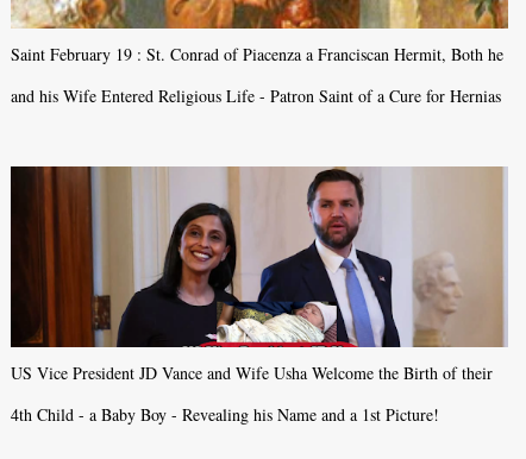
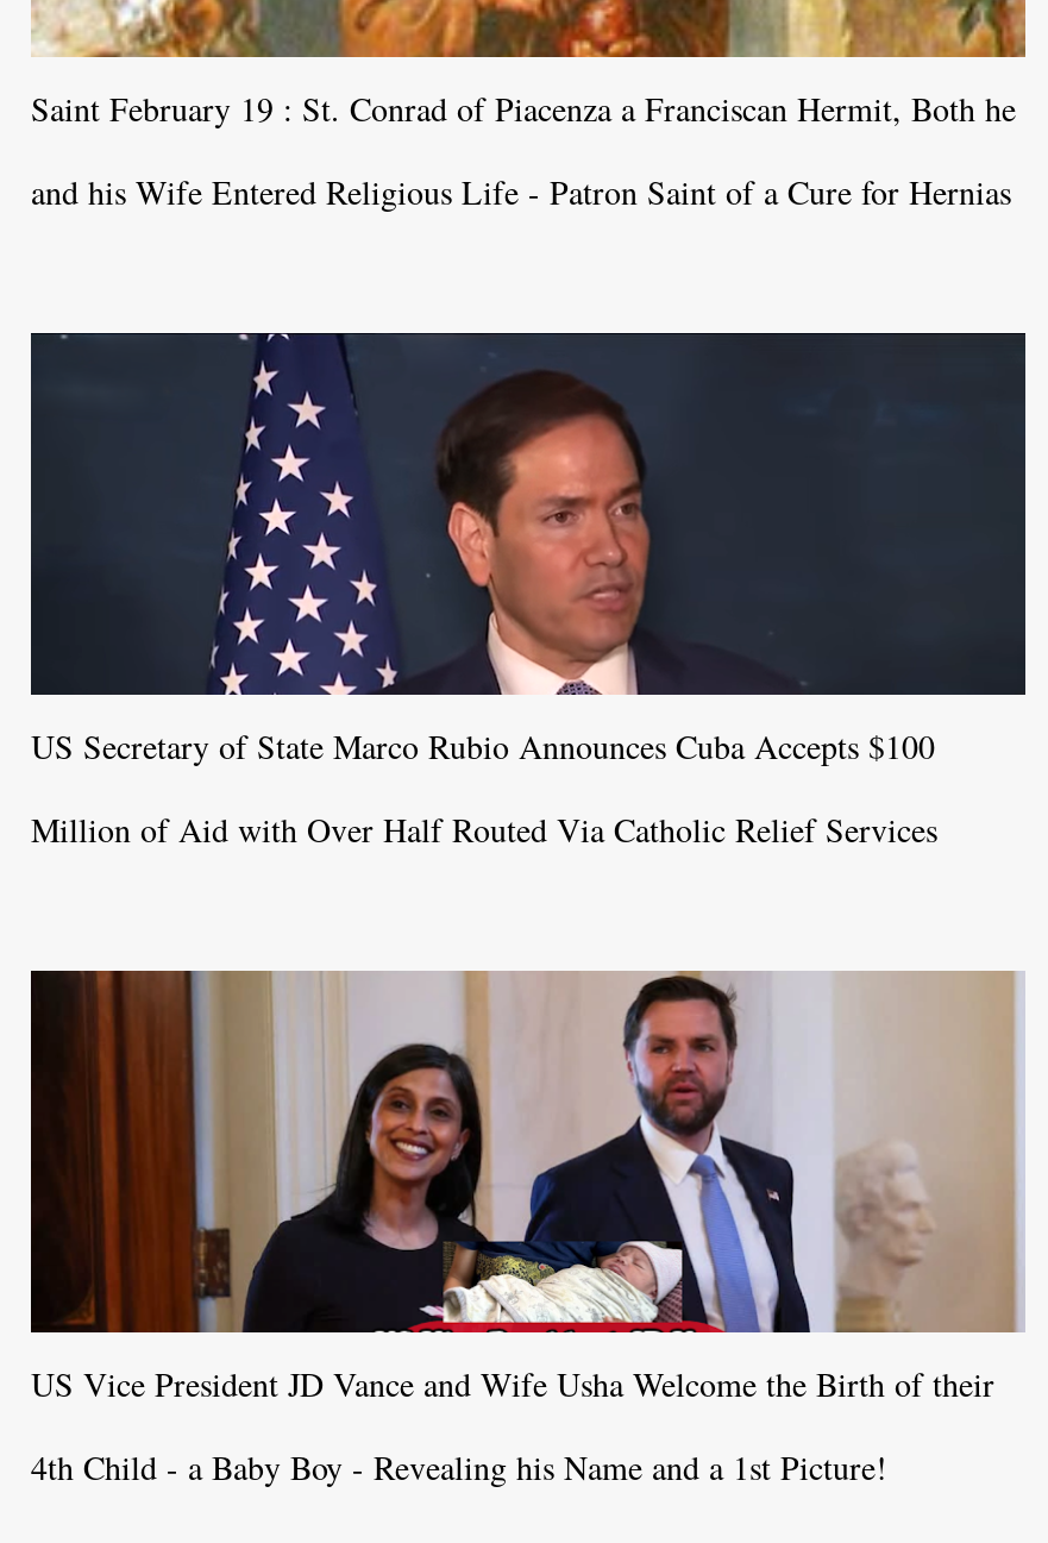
+ [image]
+ US Secretary of State Marco Rubio Announces Cuba Accepts $100
+ Million of Aid with Over Half Routed Via Catholic Relief Services
